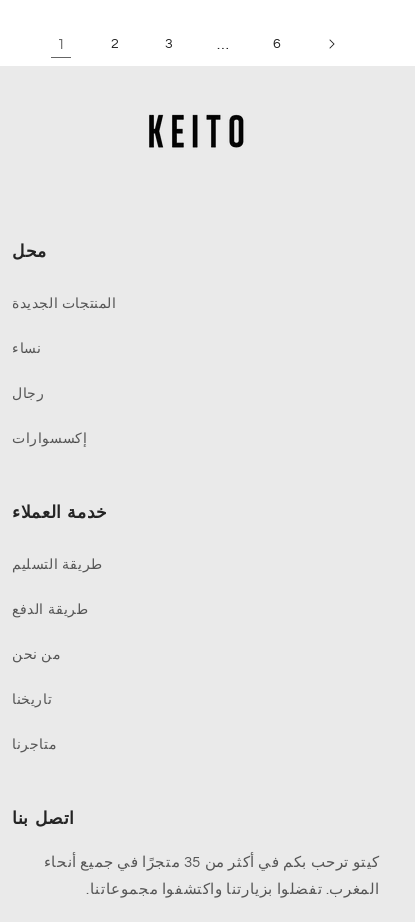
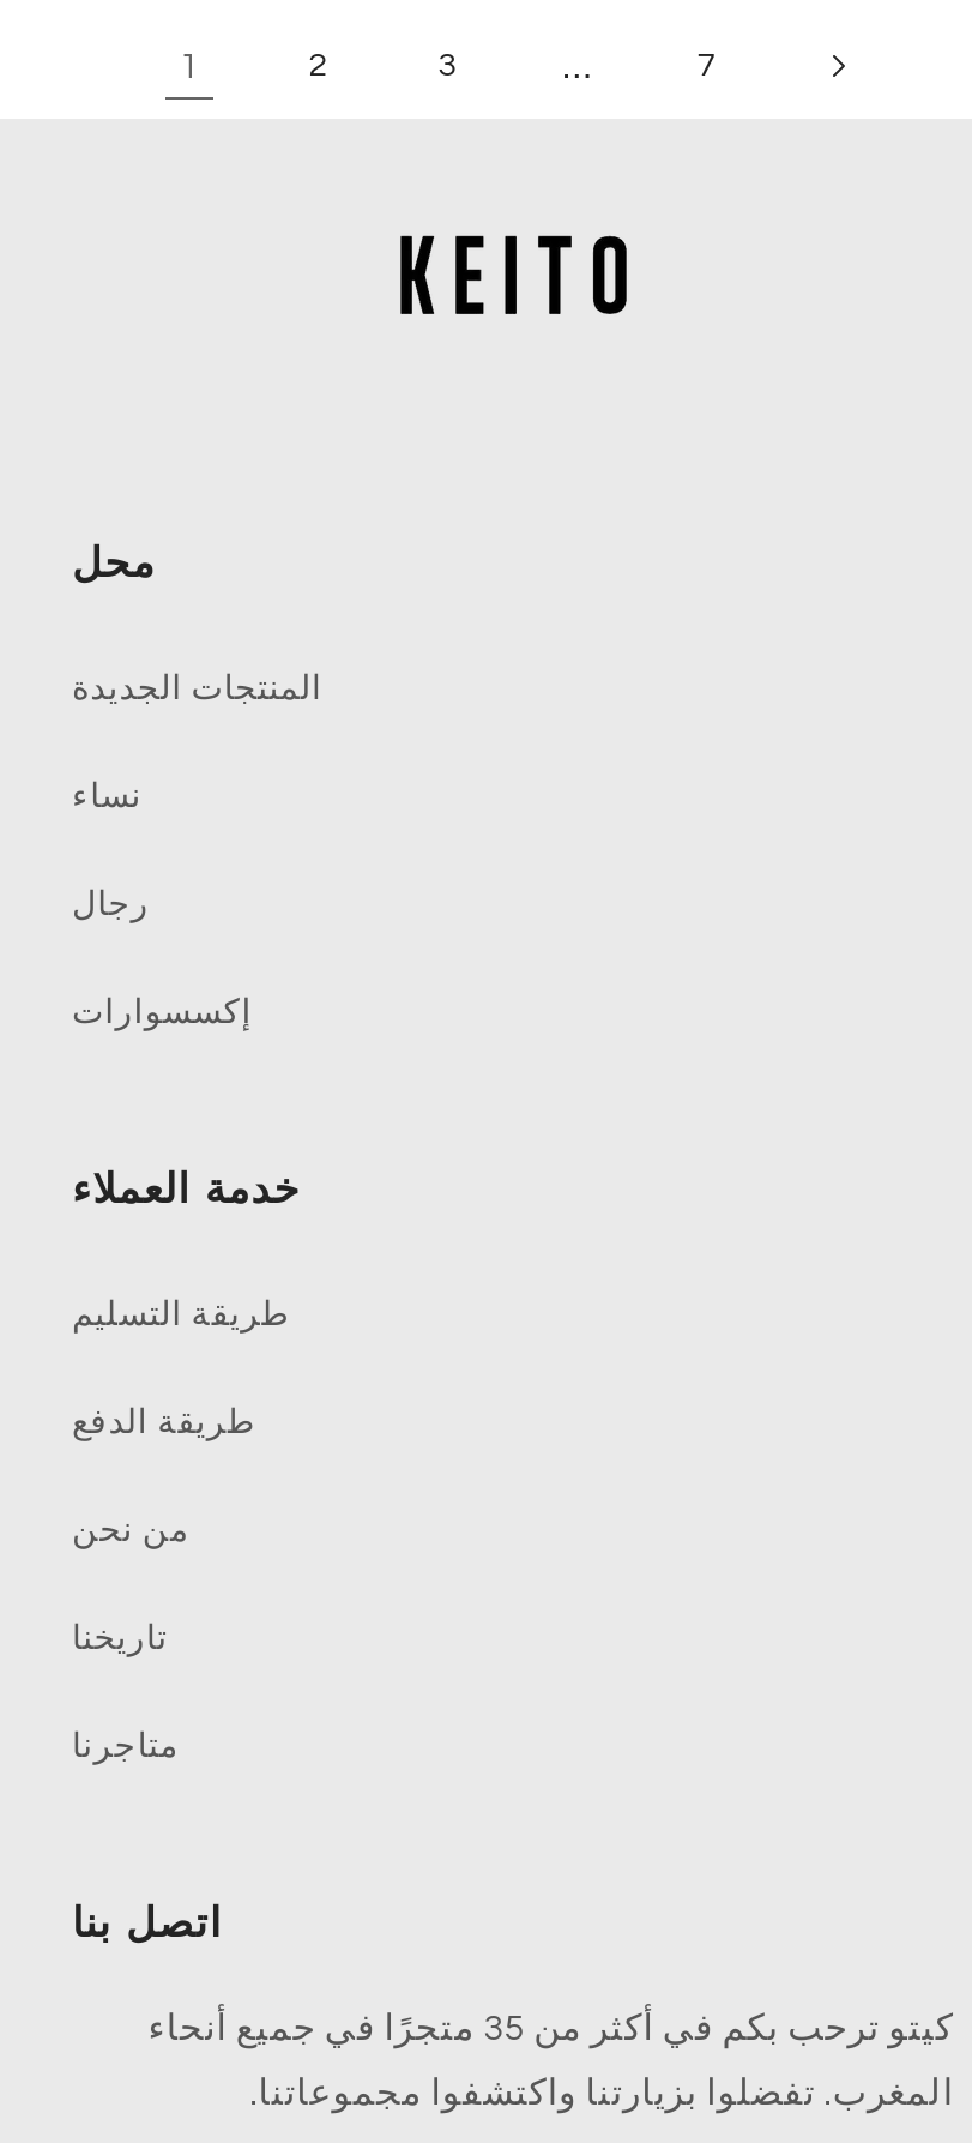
- 6
+ 7
